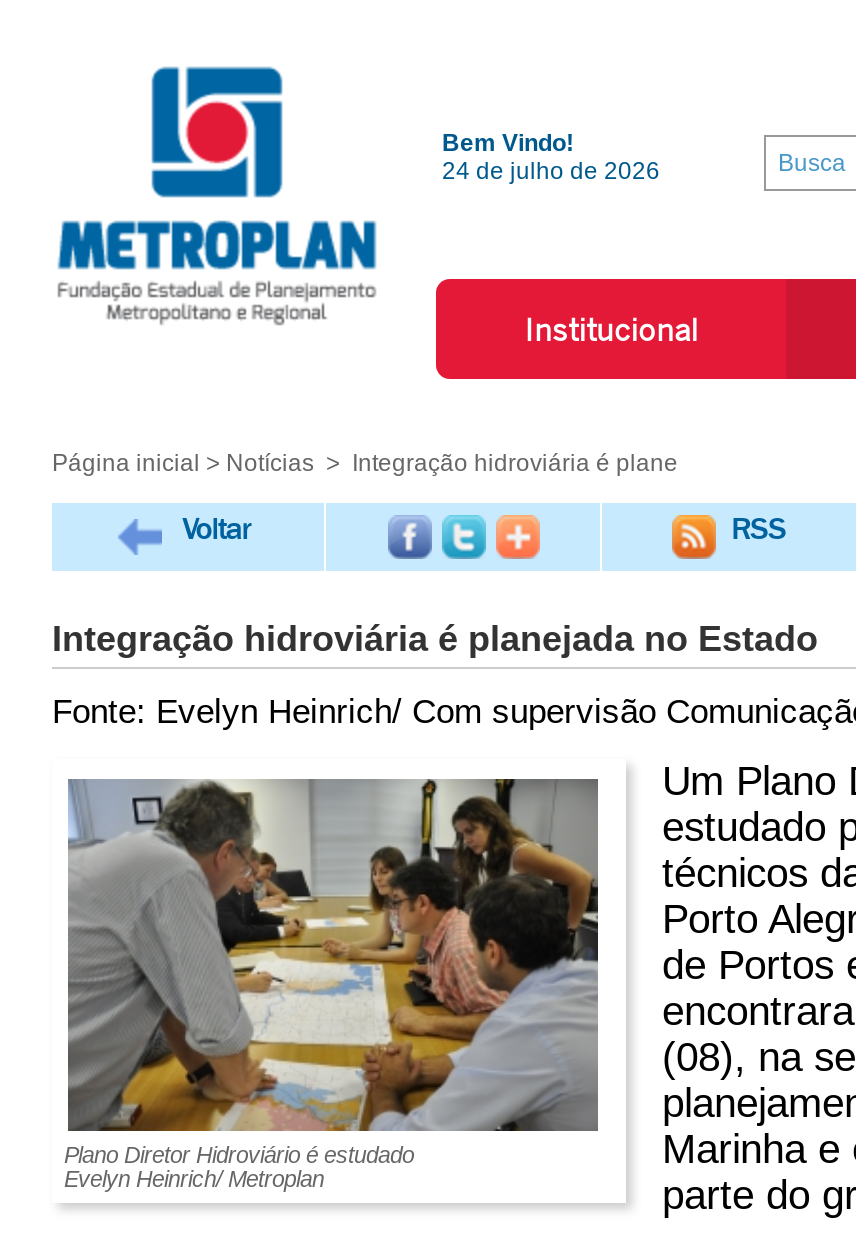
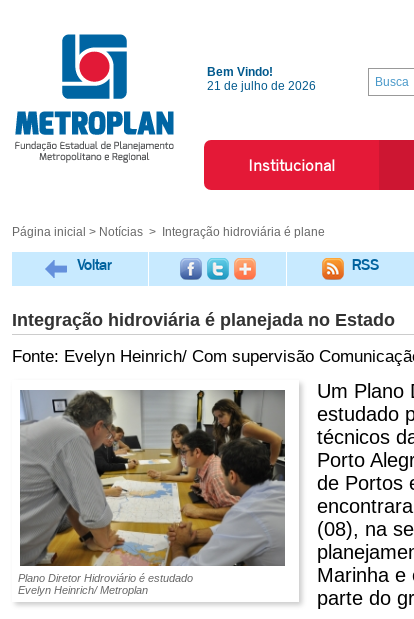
- 24 de julho de 2026
+ 21 de julho de 2026
